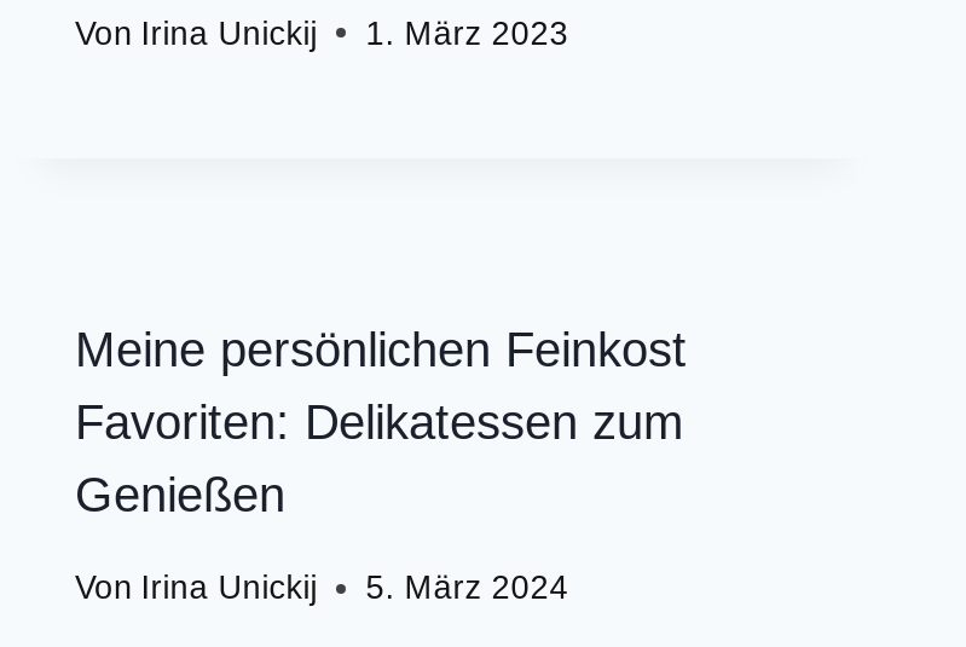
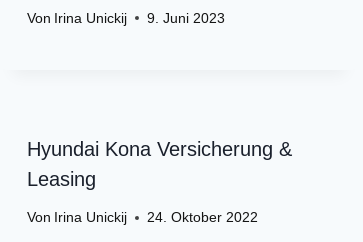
- Von Irina Unickij 1. März 2023
+ Von Irina Unickij 9. Juni 2023

- Meine persönlichen Feinkost
- Favoriten: Delikatessen zum
- Genießen
+ Hyundai Kona Versicherung &
+ Leasing

- Von Irina Unickij 5. März 2024
+ Von Irina Unickij 24. Oktober 2022
